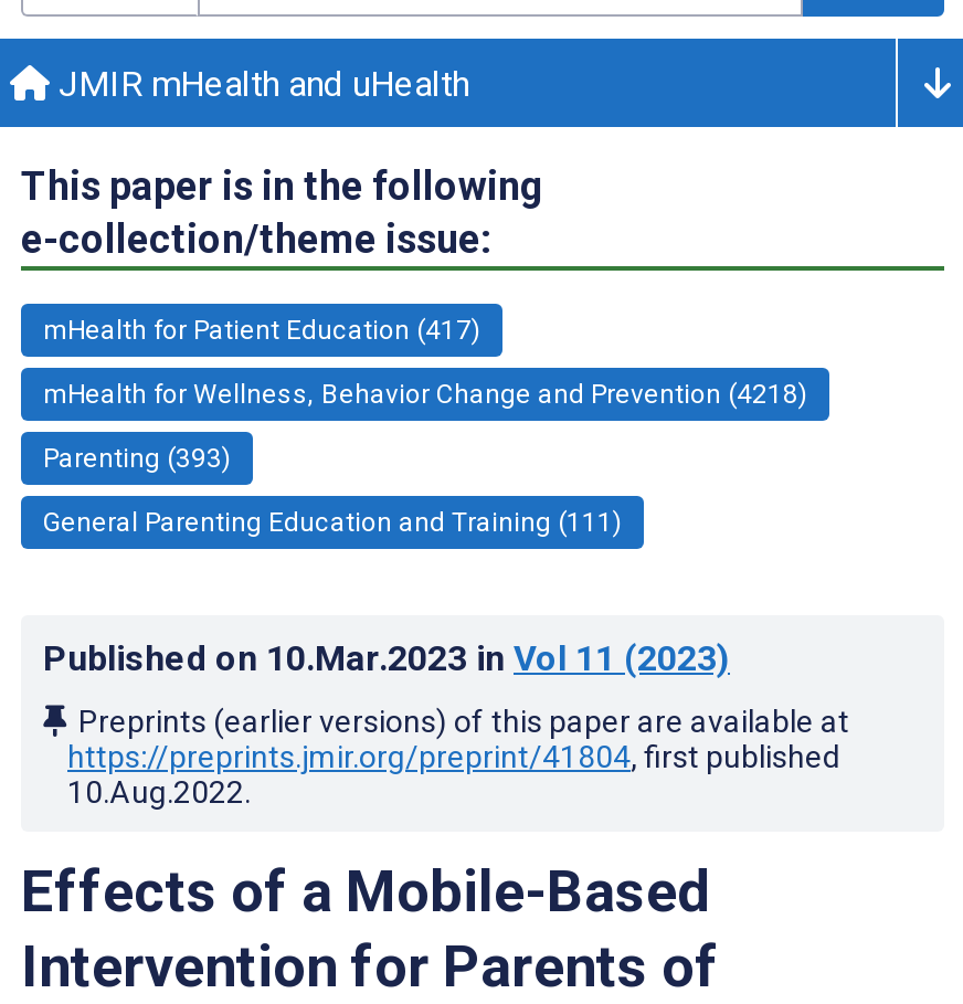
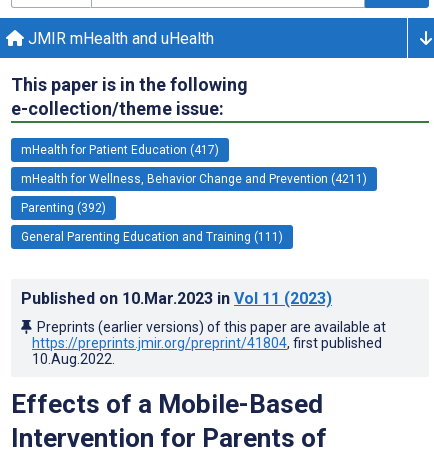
- mHealth for Wellness, Behavior Change and Prevention (4218)
+ mHealth for Wellness, Behavior Change and Prevention (4211)

- Parenting (393)
+ Parenting (392)
